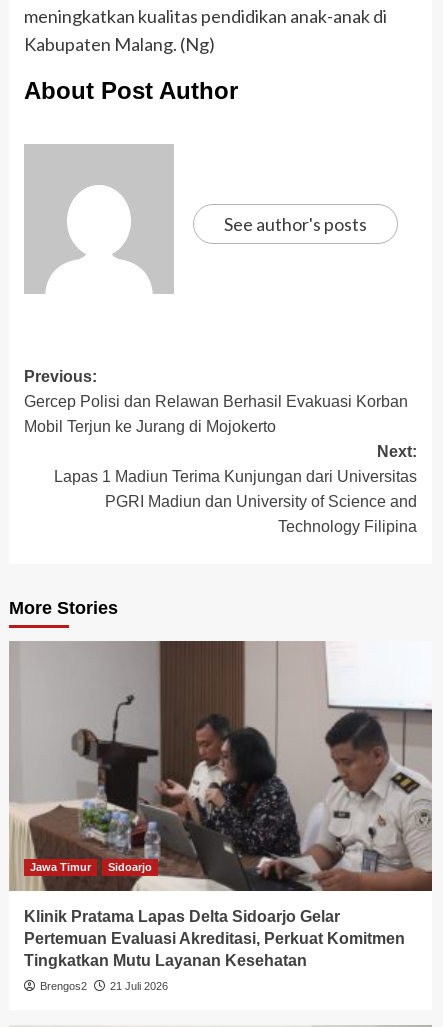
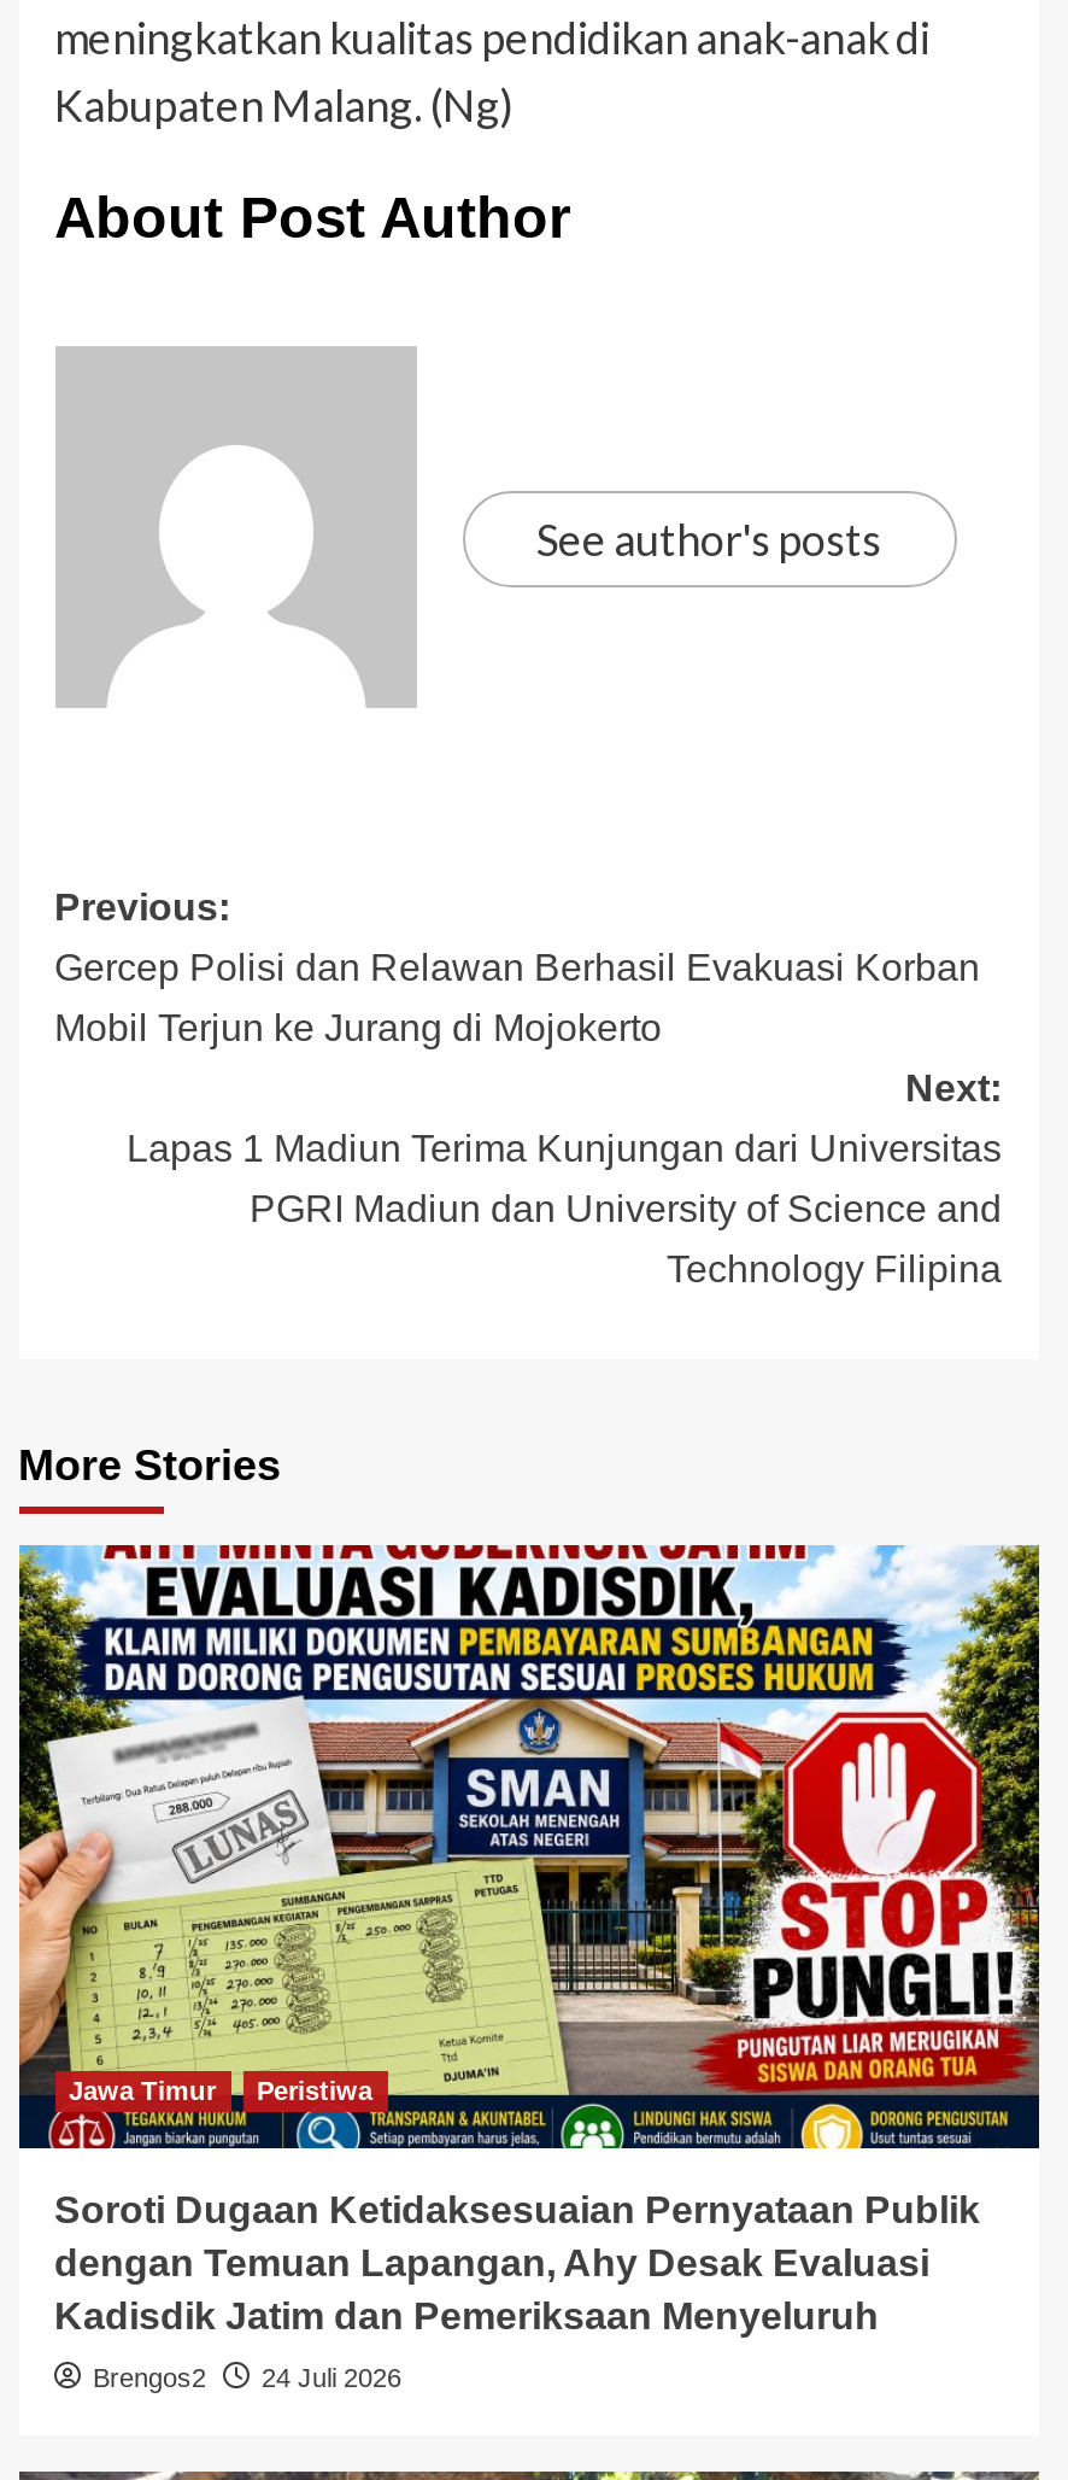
- [image]
- Sidoarjo
+ [image]
+ Peristiwa

- Klinik Pratama Lapas Delta Sidoarjo Gelar
- Pertemuan Evaluasi Akreditasi, Perkuat Komitmen
- Tingkatkan Mutu Layanan Kesehatan
+ Soroti Dugaan Ketidaksesuaian Pernyataan Publik
+ dengan Temuan Lapangan, Ahy Desak Evaluasi
+ Kadisdik Jatim dan Pemeriksaan Menyeluruh

- Brengos2 21 Juli 2026
+ Brengos2 24 Juli 2026
